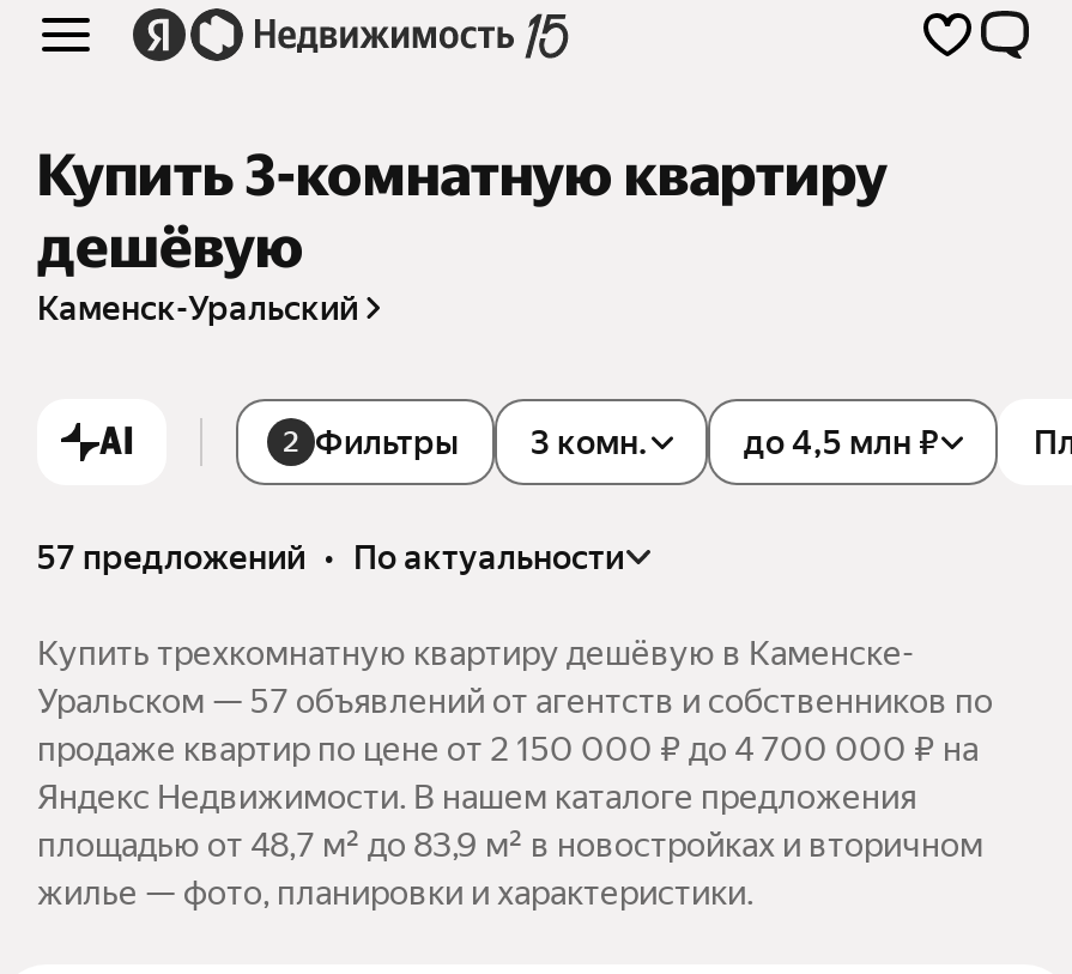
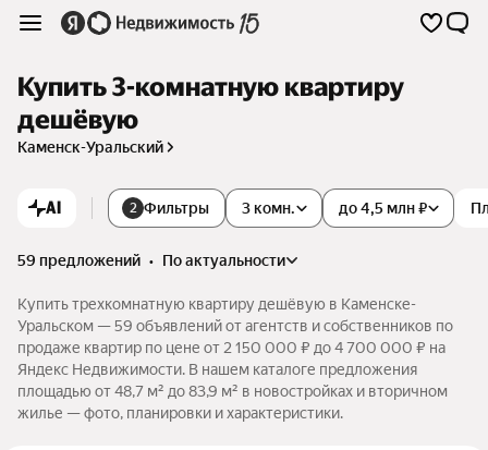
- 57 предложений • по актуальности
+ 59 предложений • по актуальности

- Уральском — 57 объявлений от агентств и собственников по
+ Уральском — 59 объявлений от агентств и собственников по
